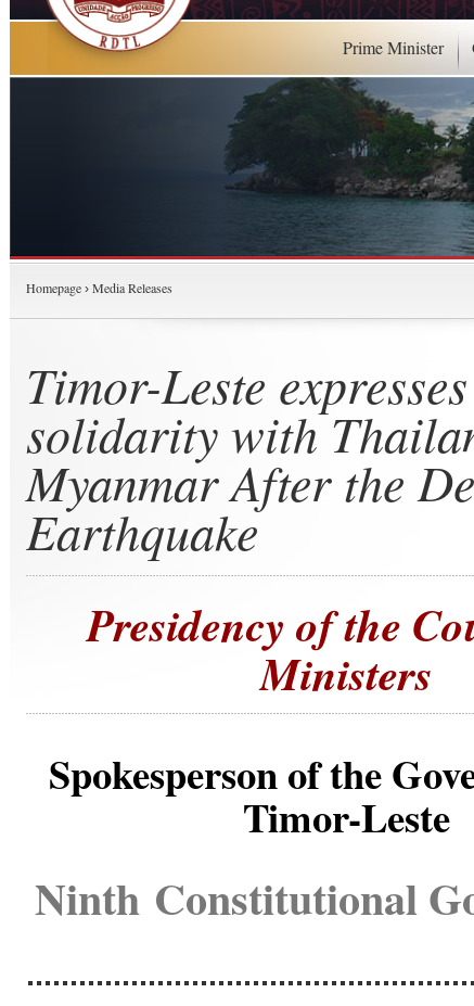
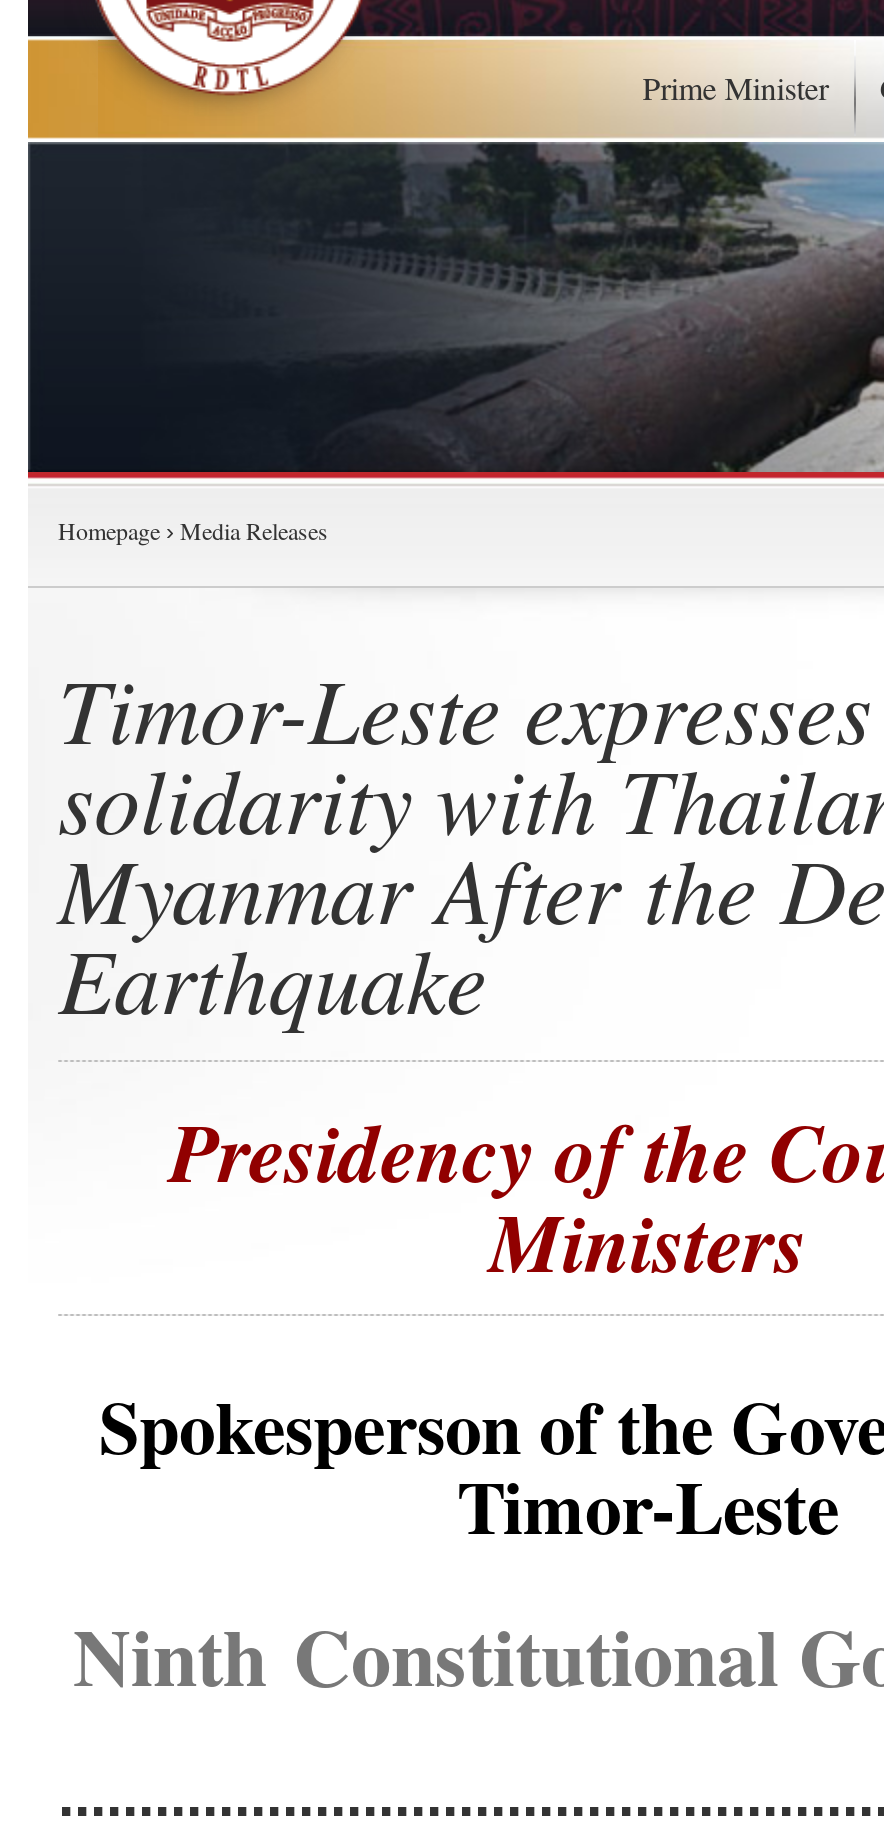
- [image]
+ [image]
